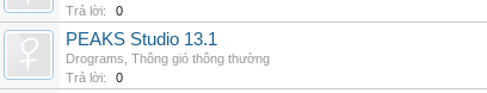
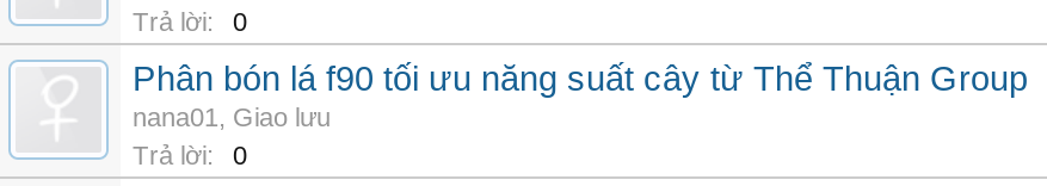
- PEAKS Studio 13.1
- Drograms, Thông gió thông thường
+ Phân bón lá f90 tối ưu năng suất cây từ Thể Thuận Group
+ nana01, Giao lưu
